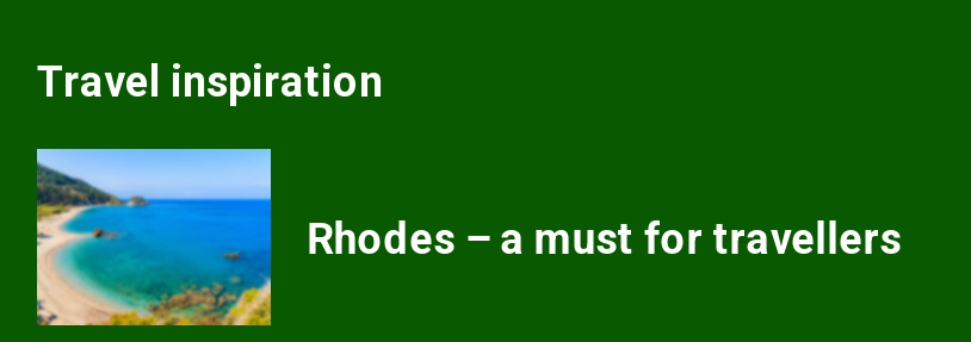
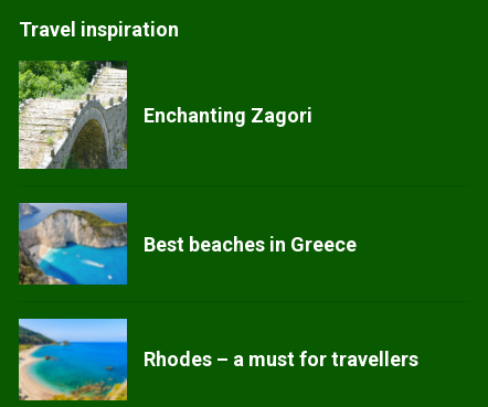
+ [image]
+ Enchanting Zagori

+ [image]
+ Best beaches in Greece
